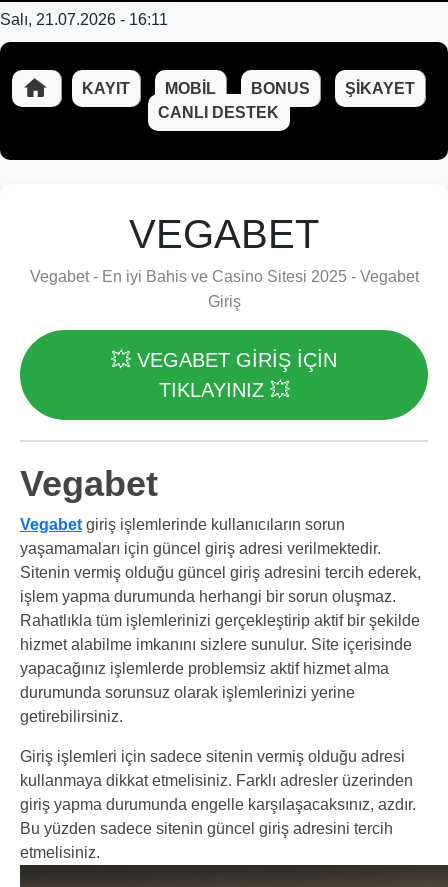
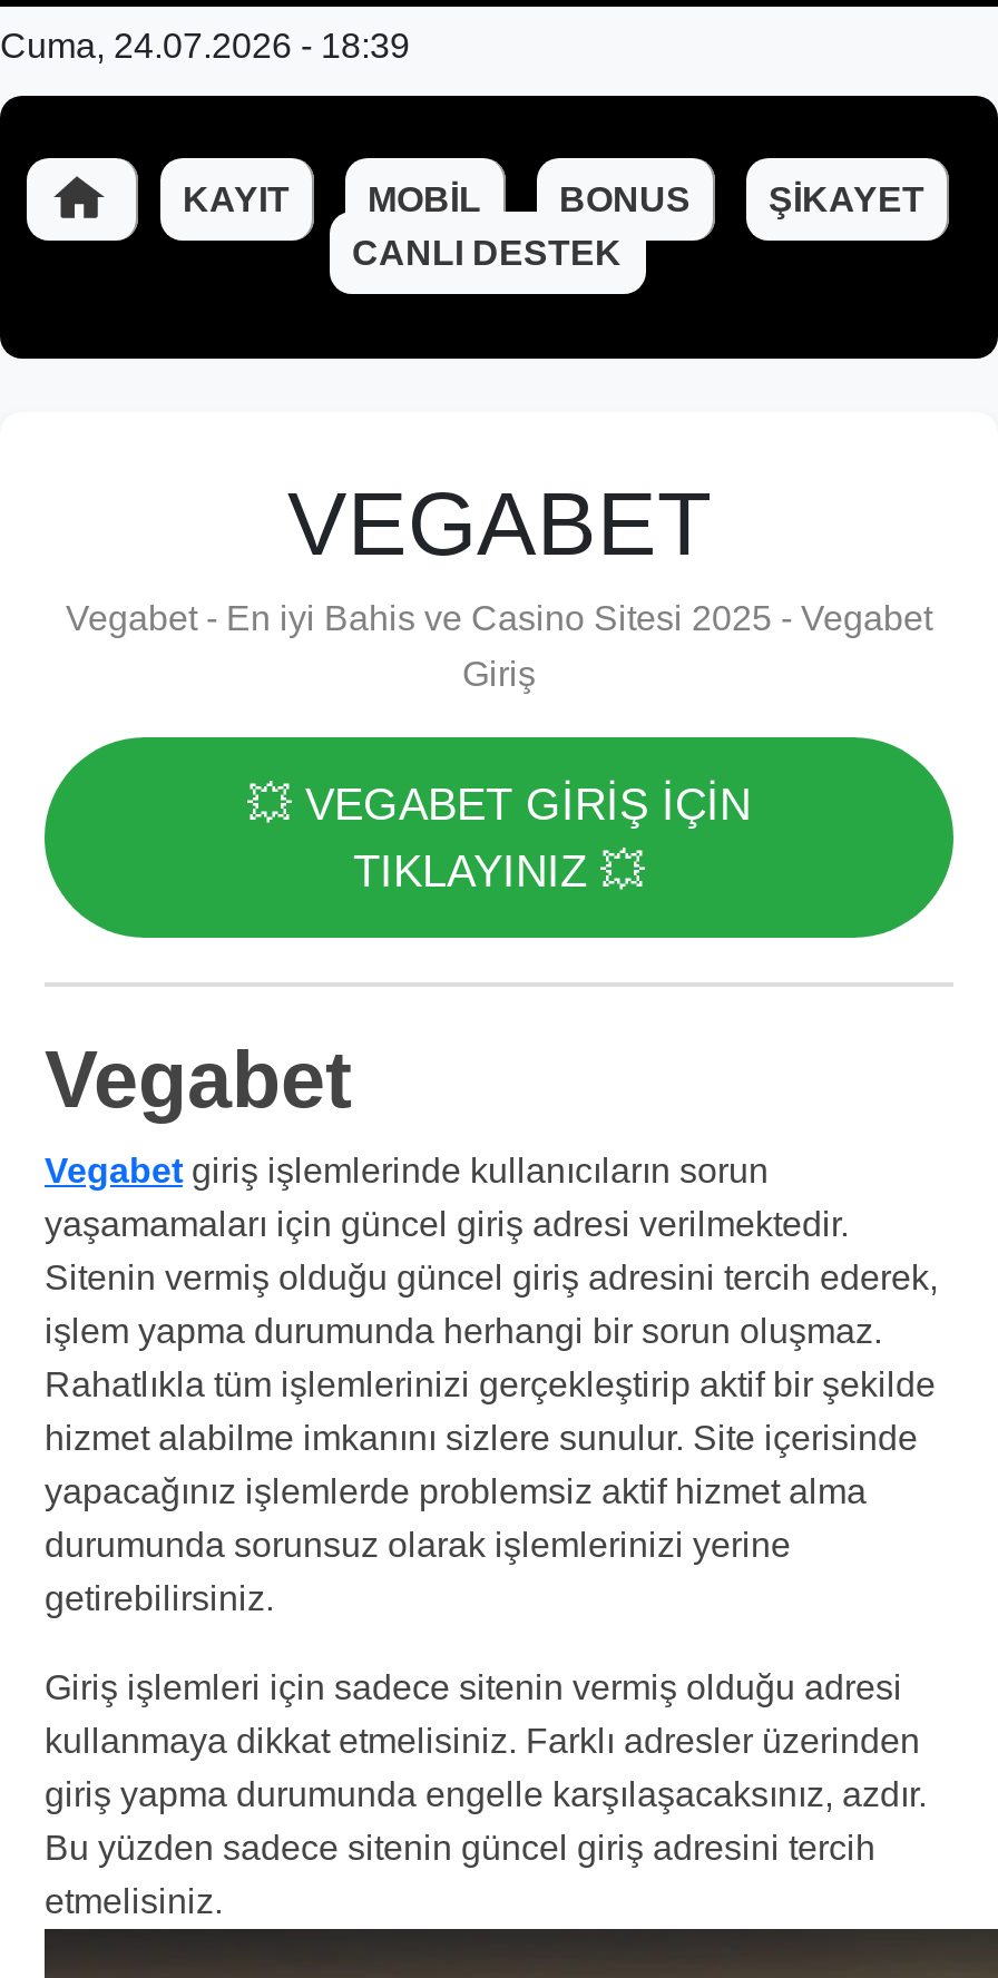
- Salı, 21.07.2026 - 16:11
+ Cuma, 24.07.2026 - 18:39
